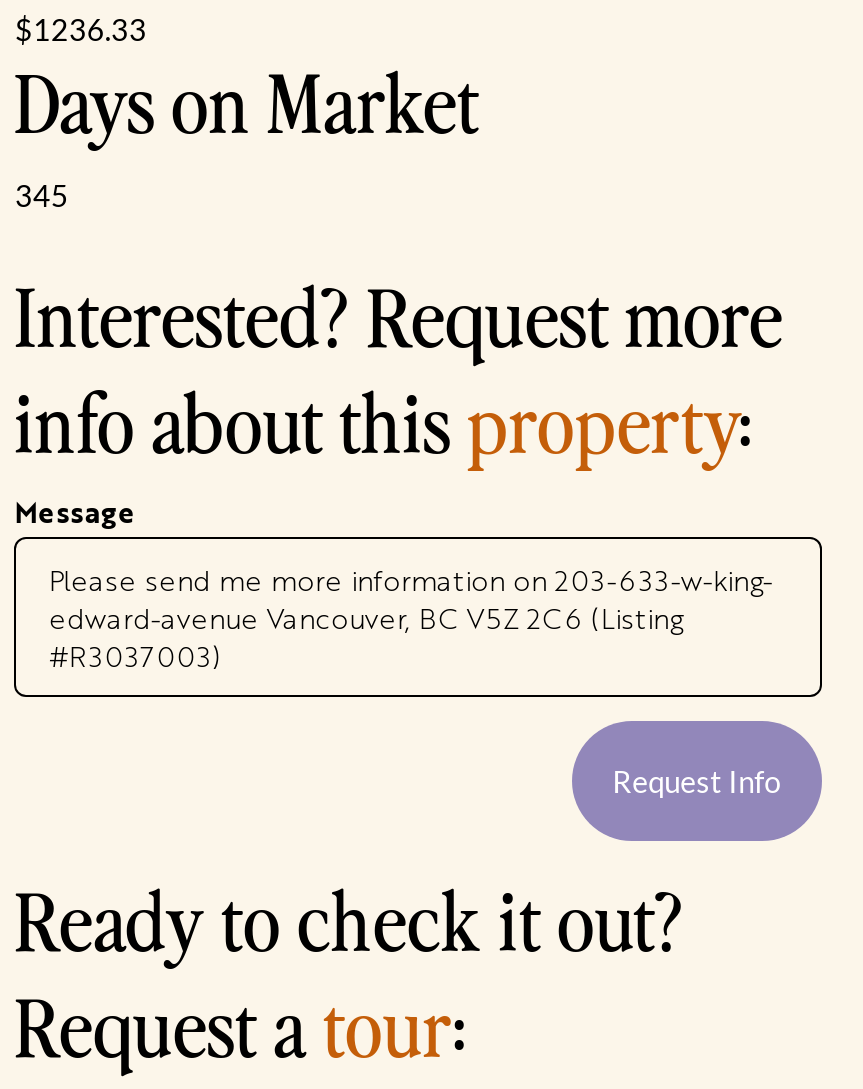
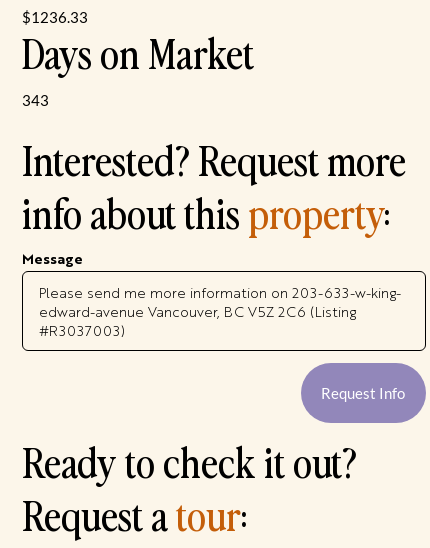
- 345
+ 343
